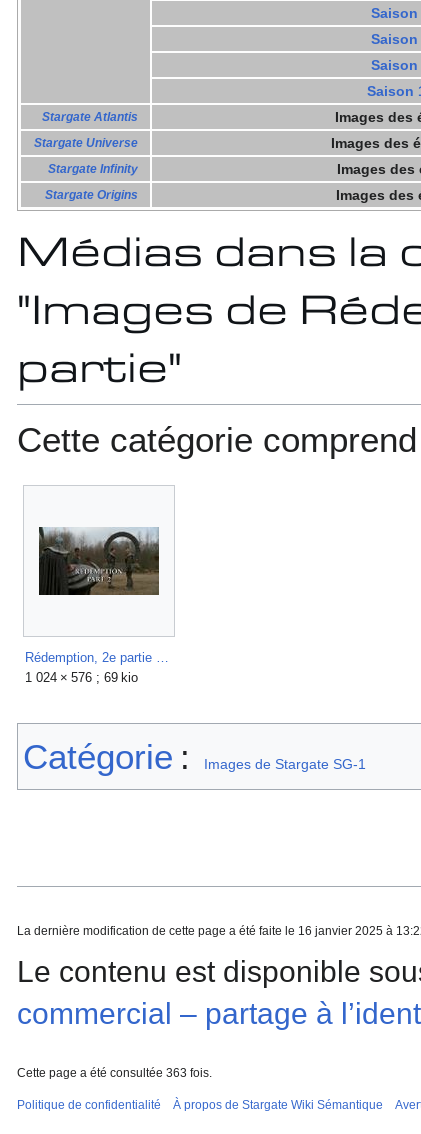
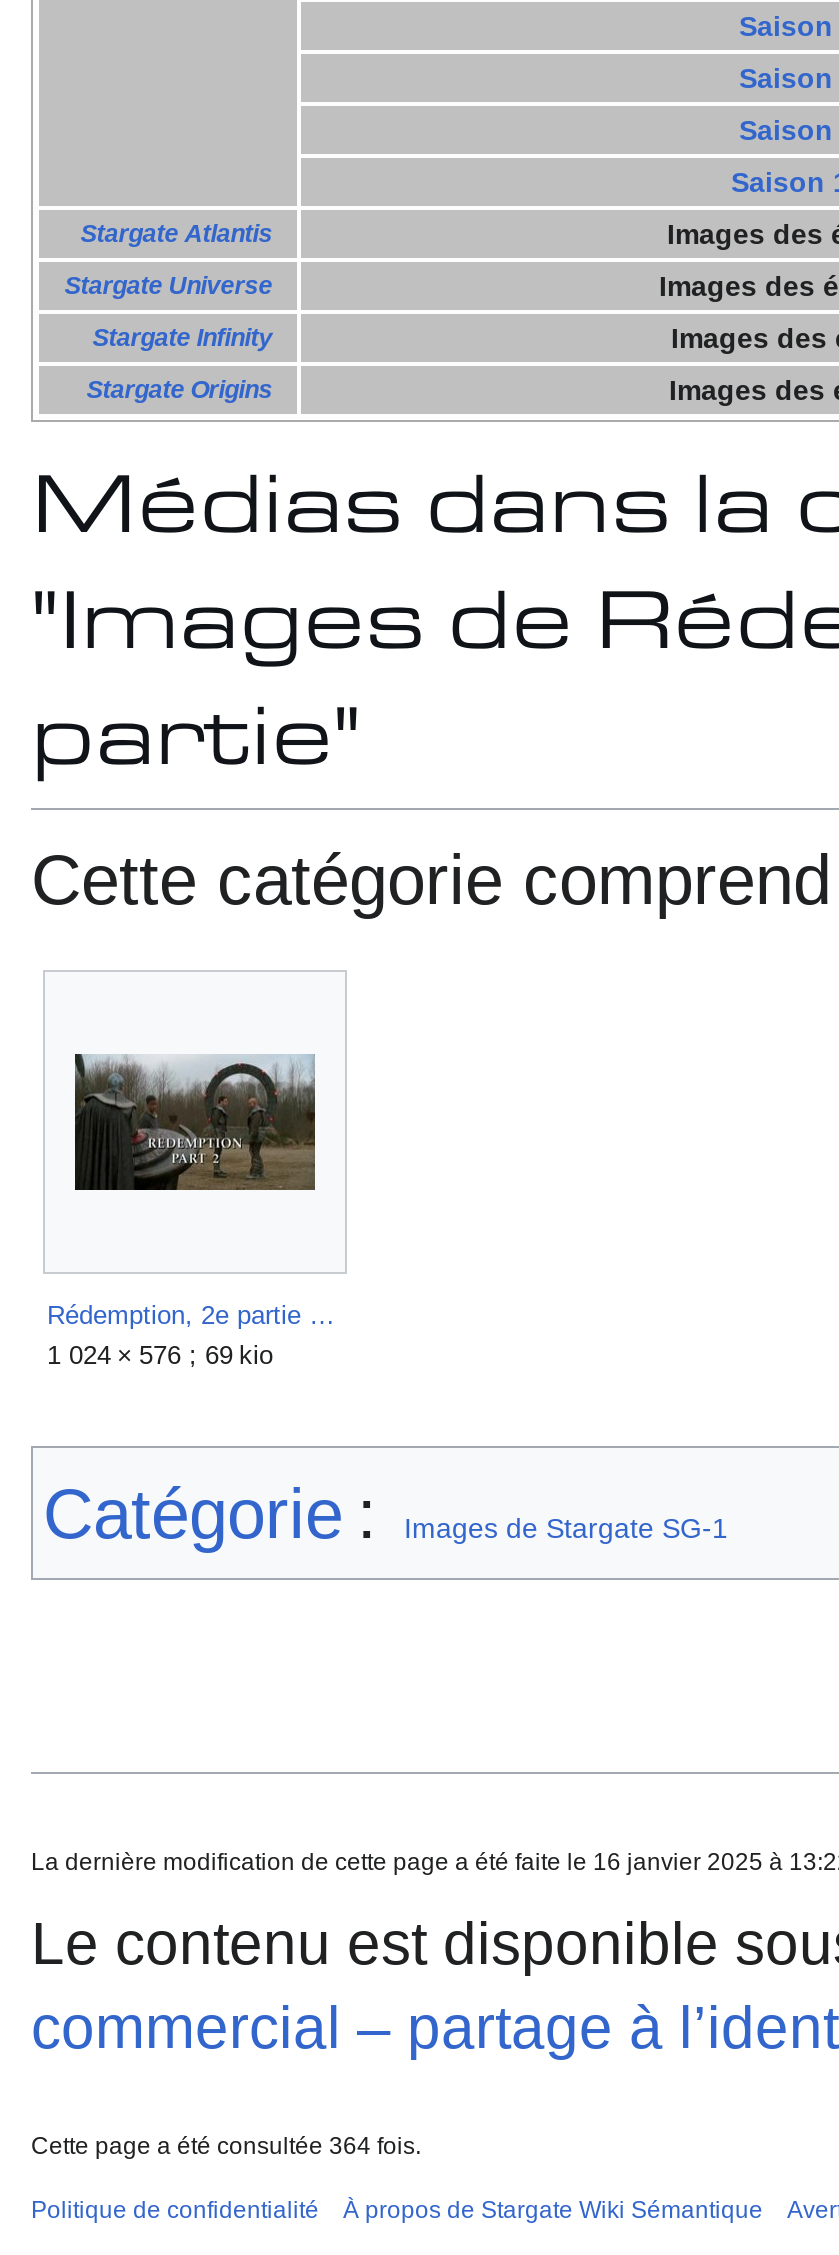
- Cette page a été consultée 363 fois.
+ Cette page a été consultée 364 fois.
